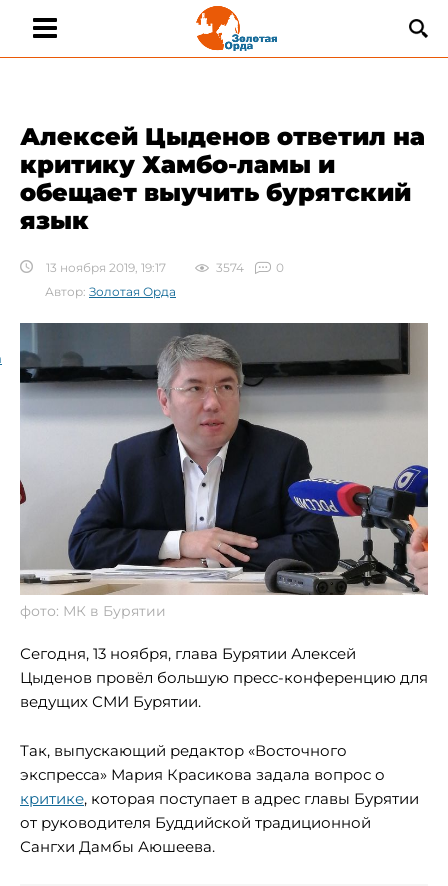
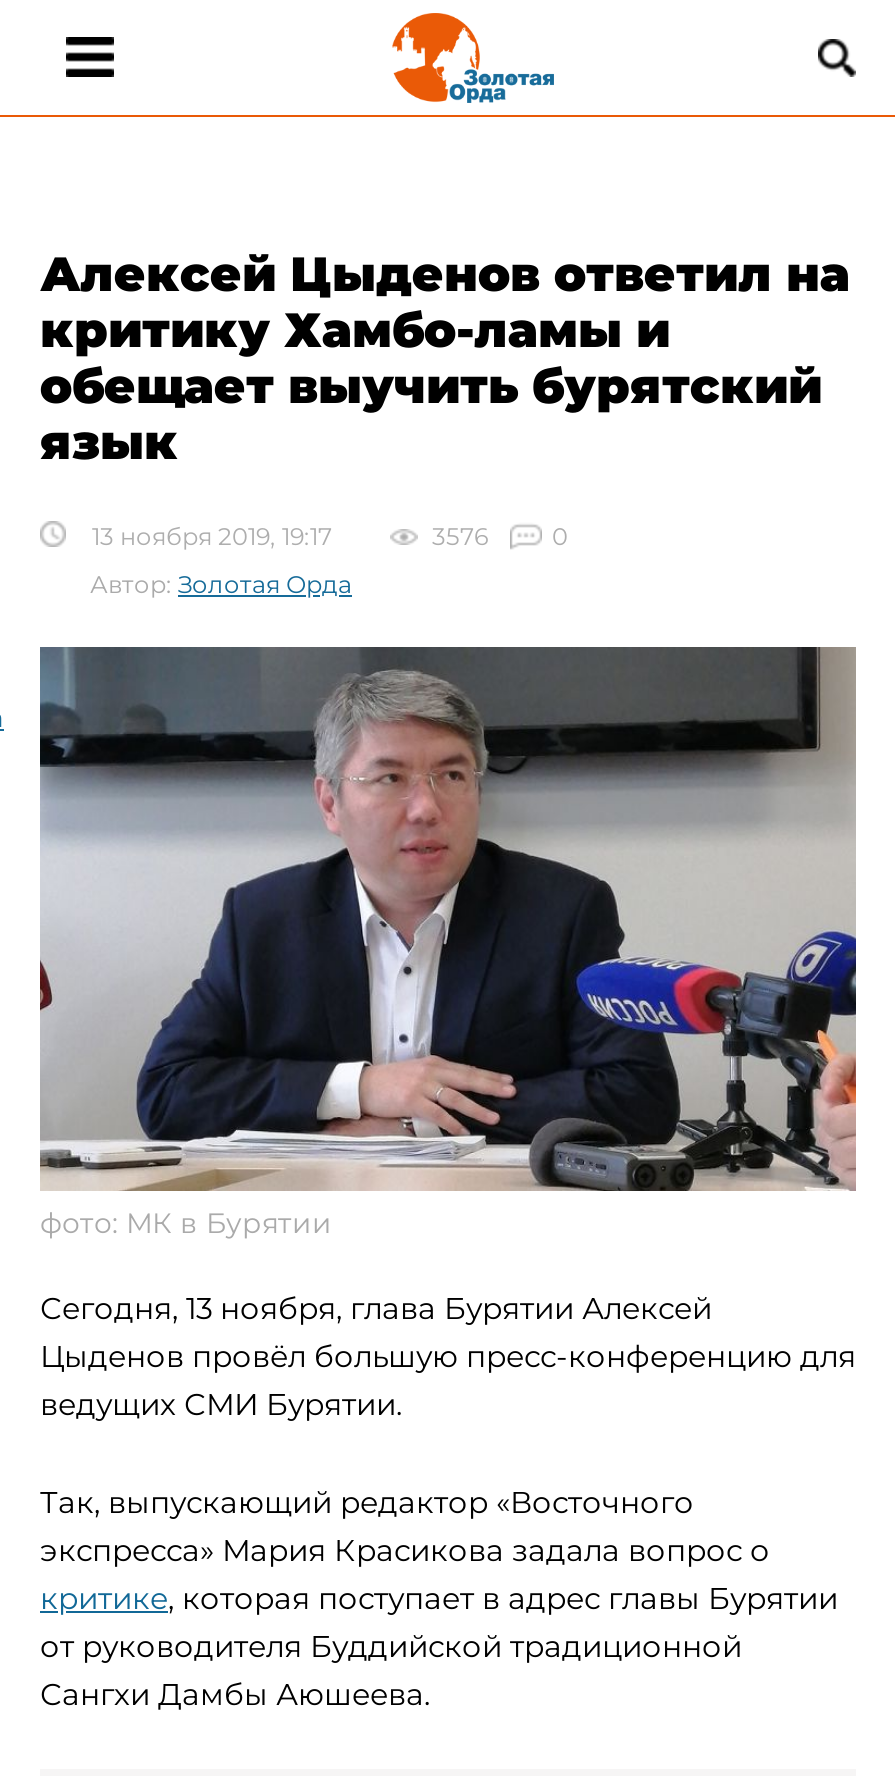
- 3574
+ 3576
